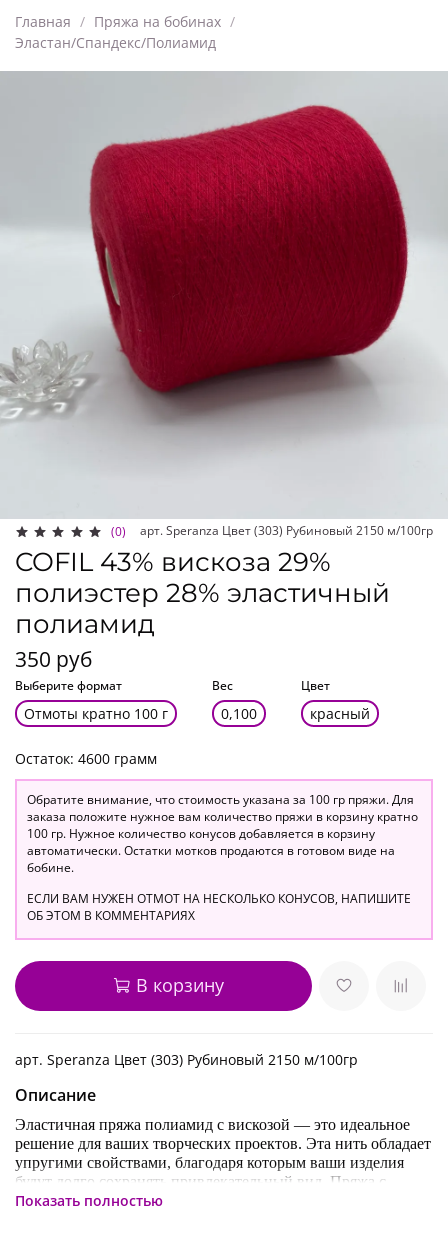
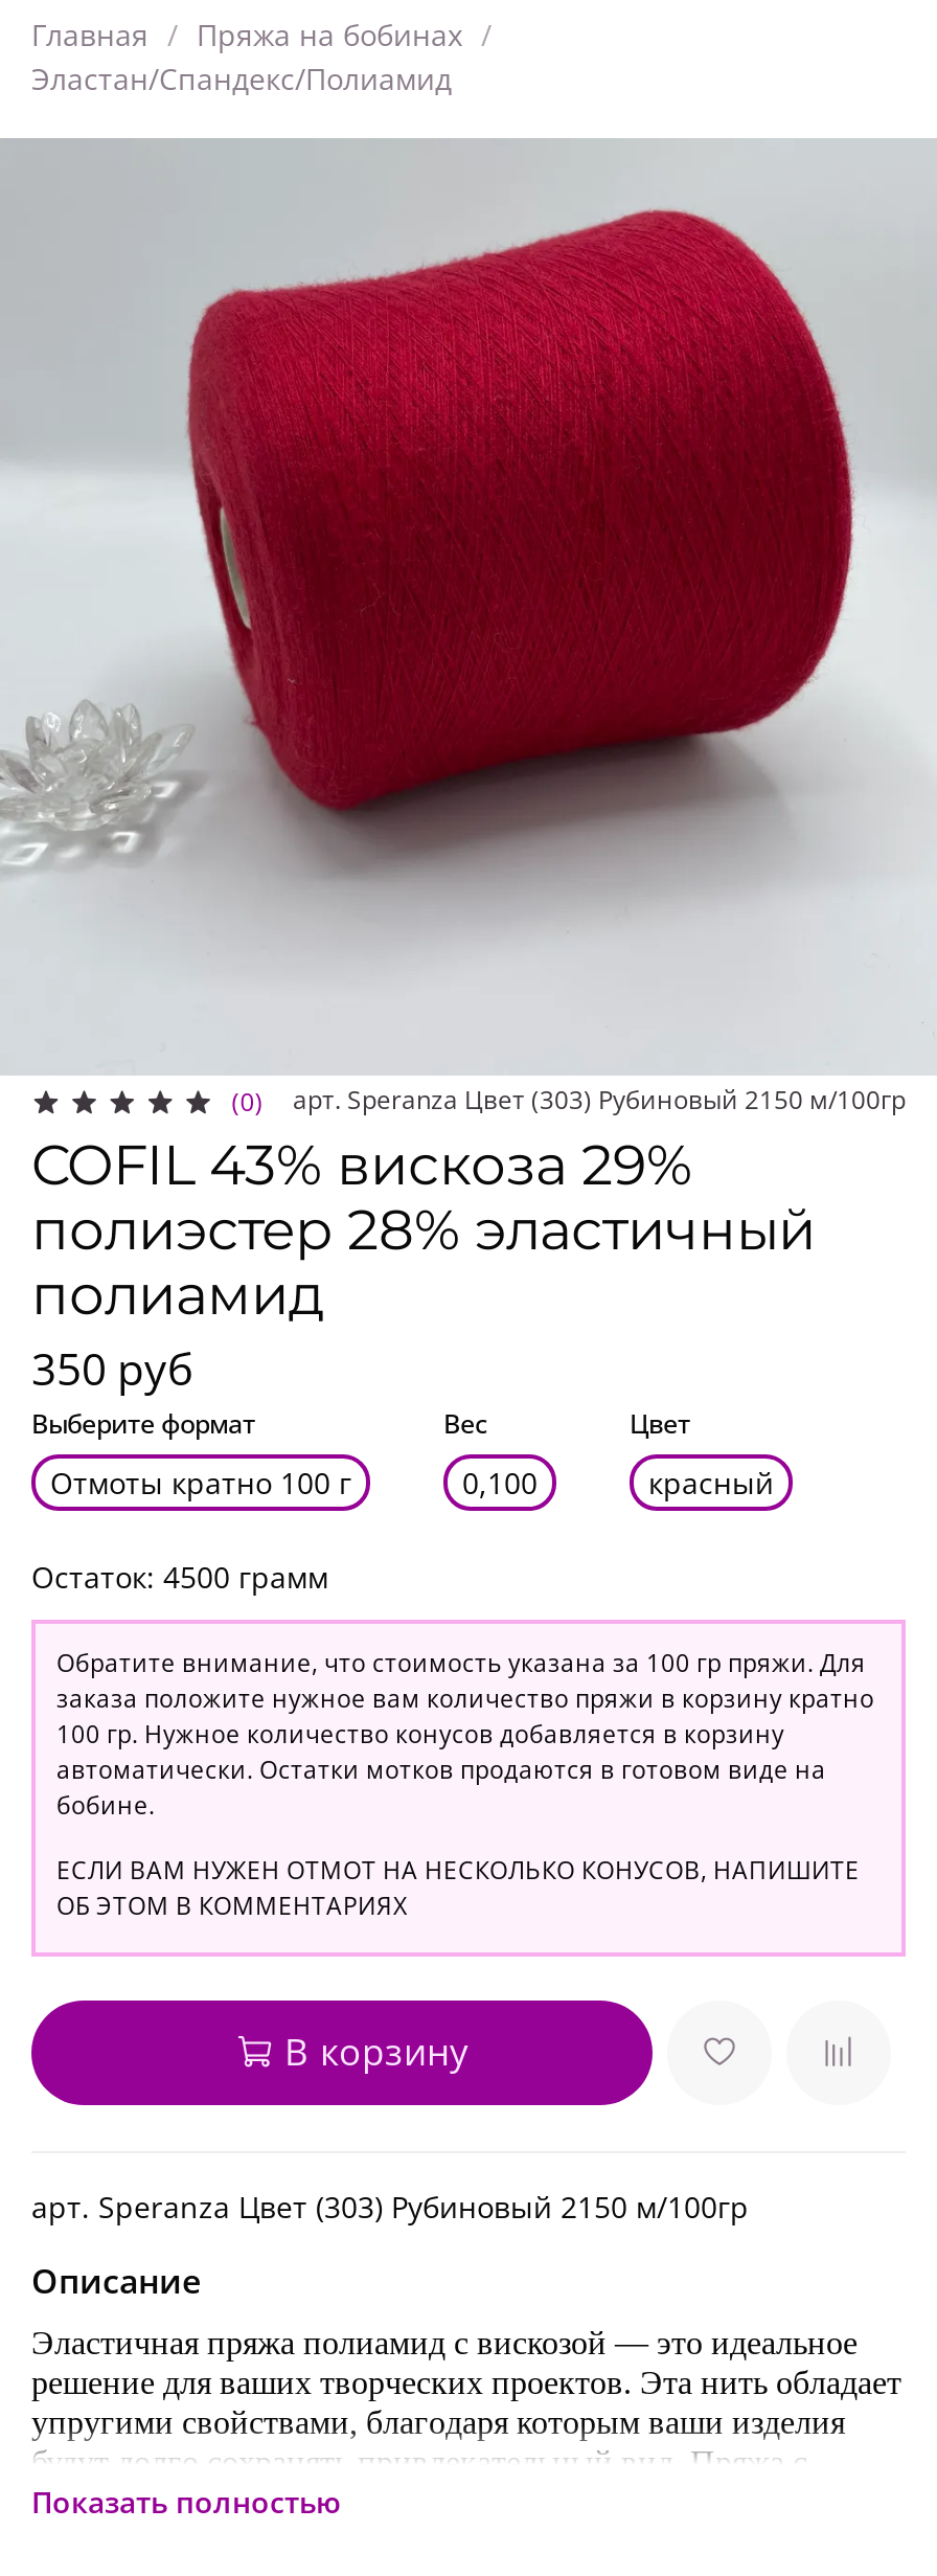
- Остаток: 4600 грамм
+ Остаток: 4500 грамм
